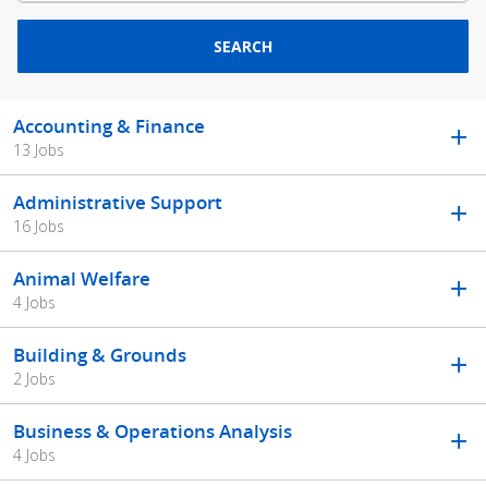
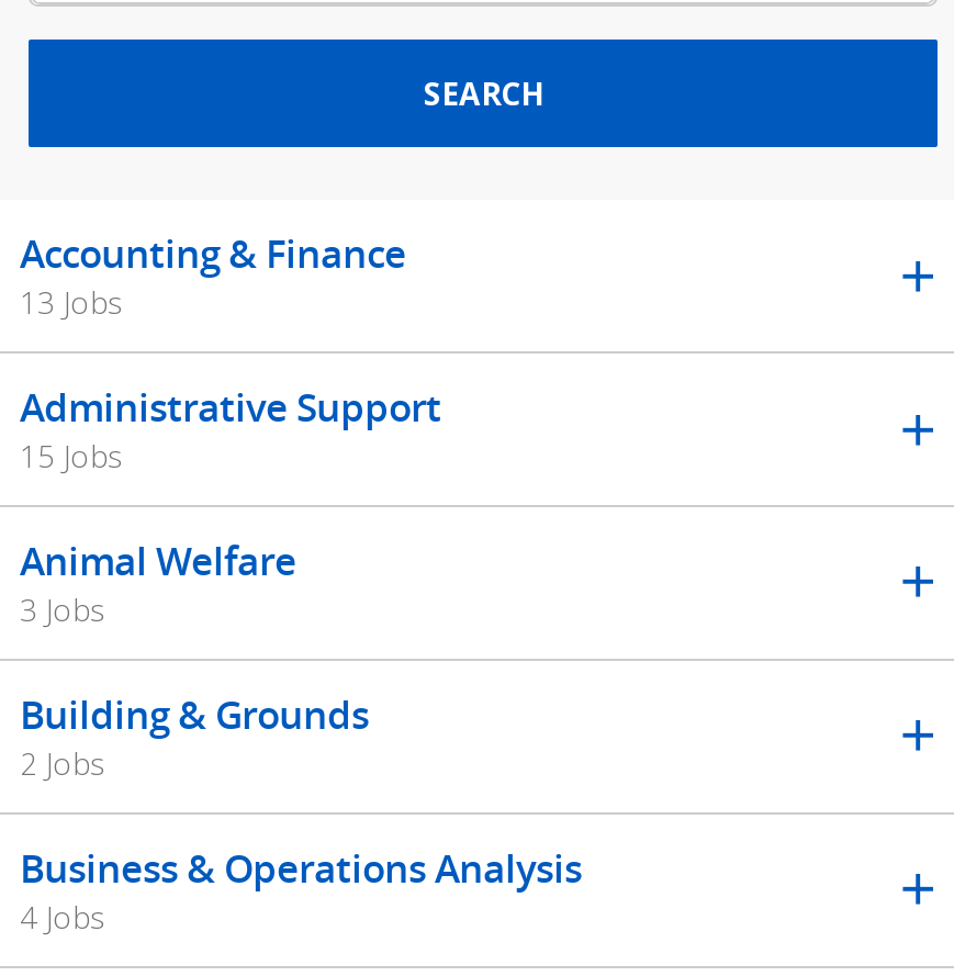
- 16 Jobs
+ 15 Jobs

- 4 Jobs
+ 3 Jobs
